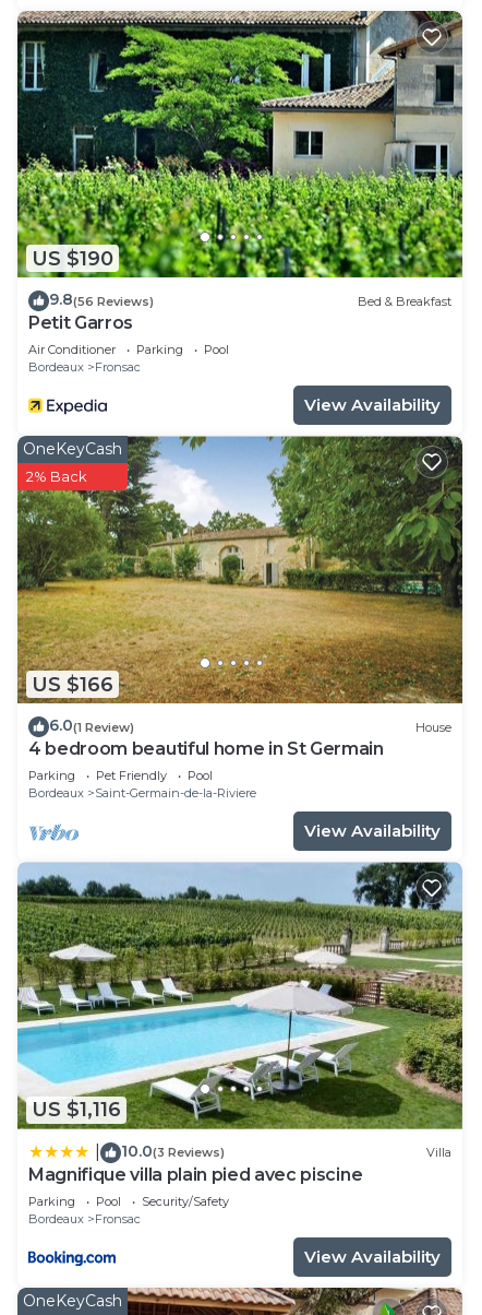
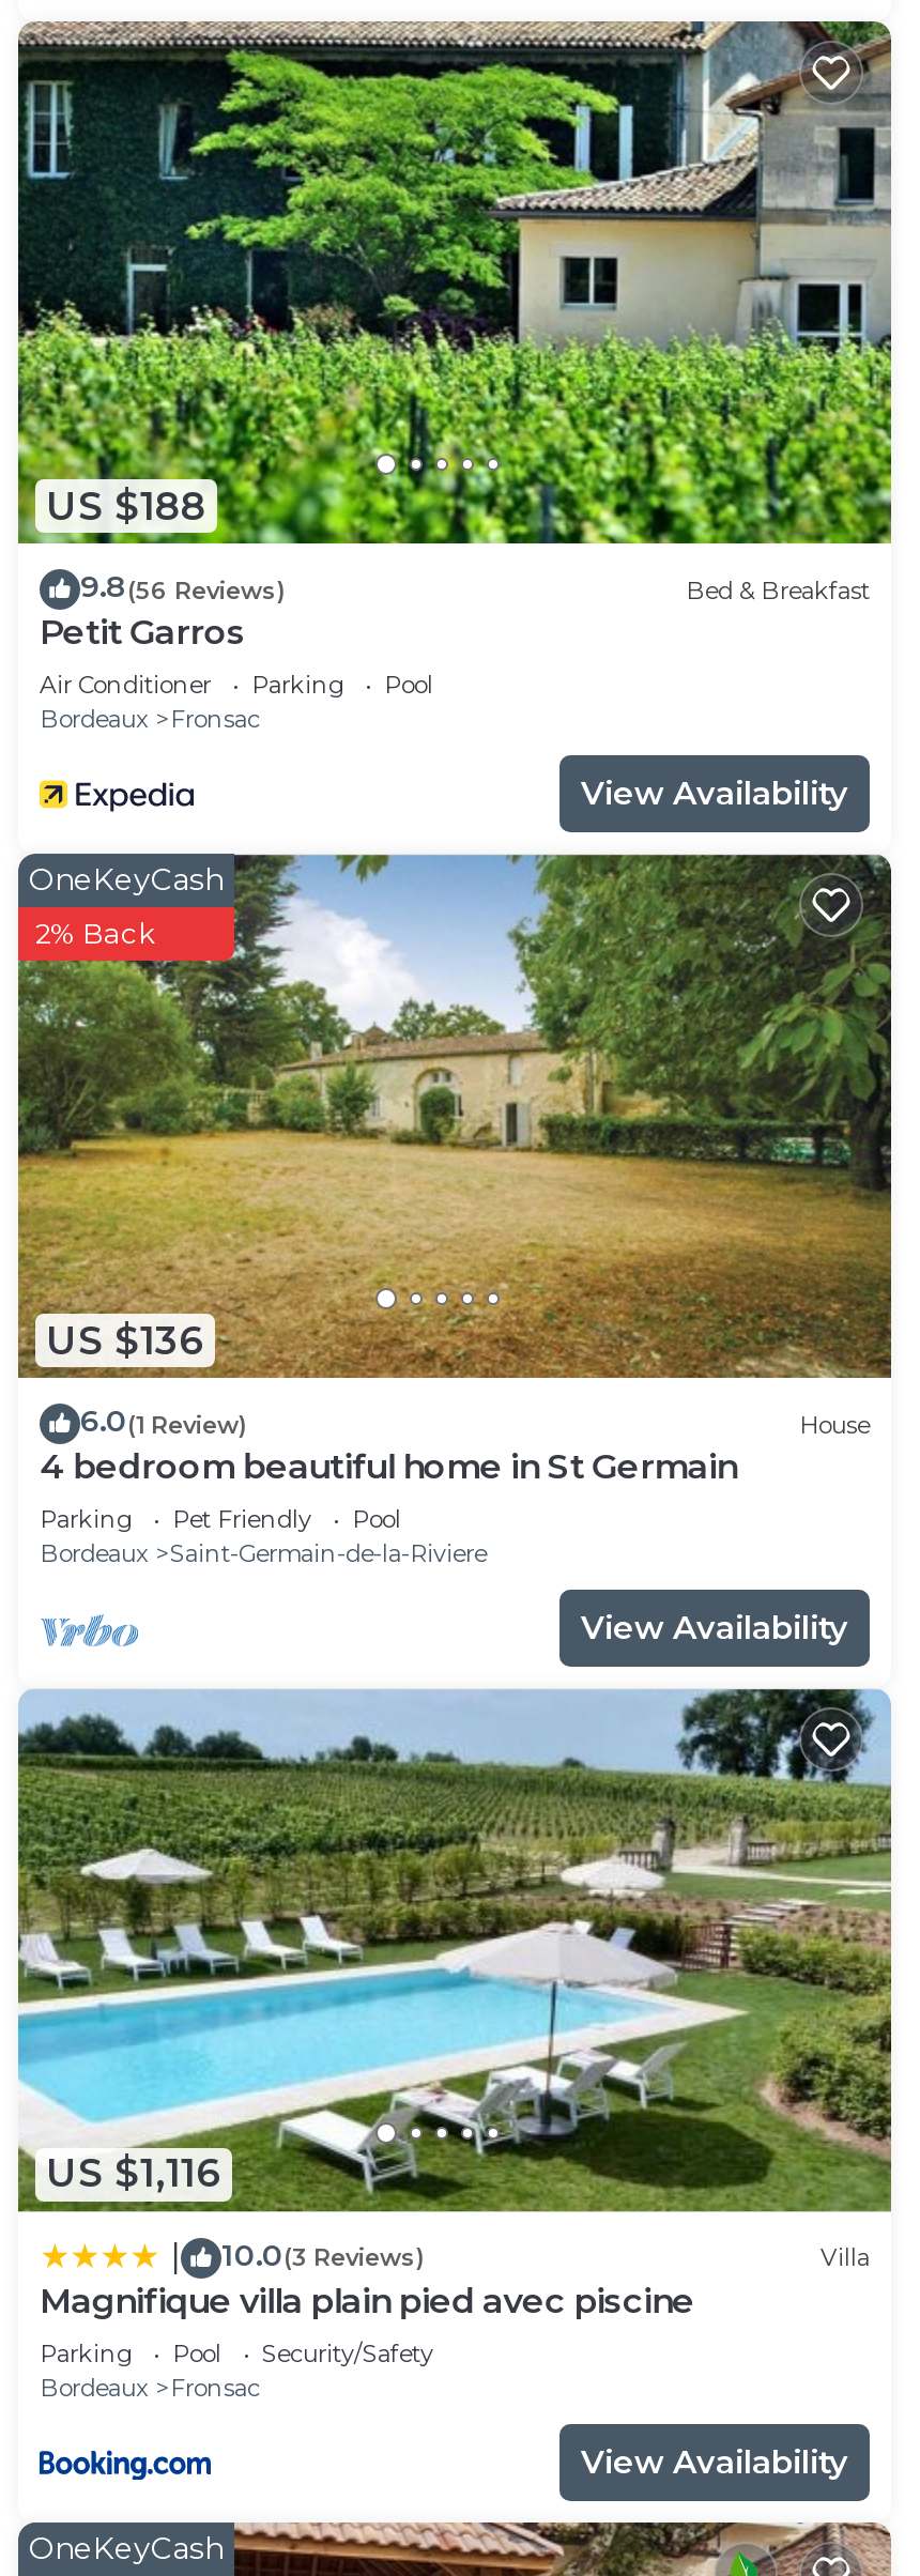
- US $190
+ US $188

- US $166
+ US $136
